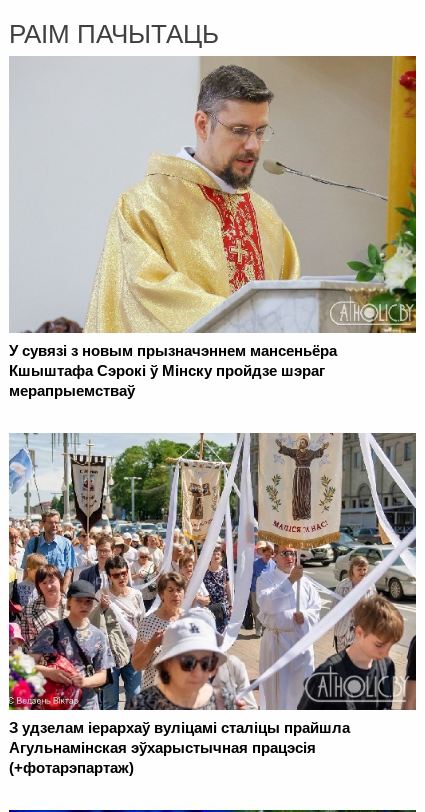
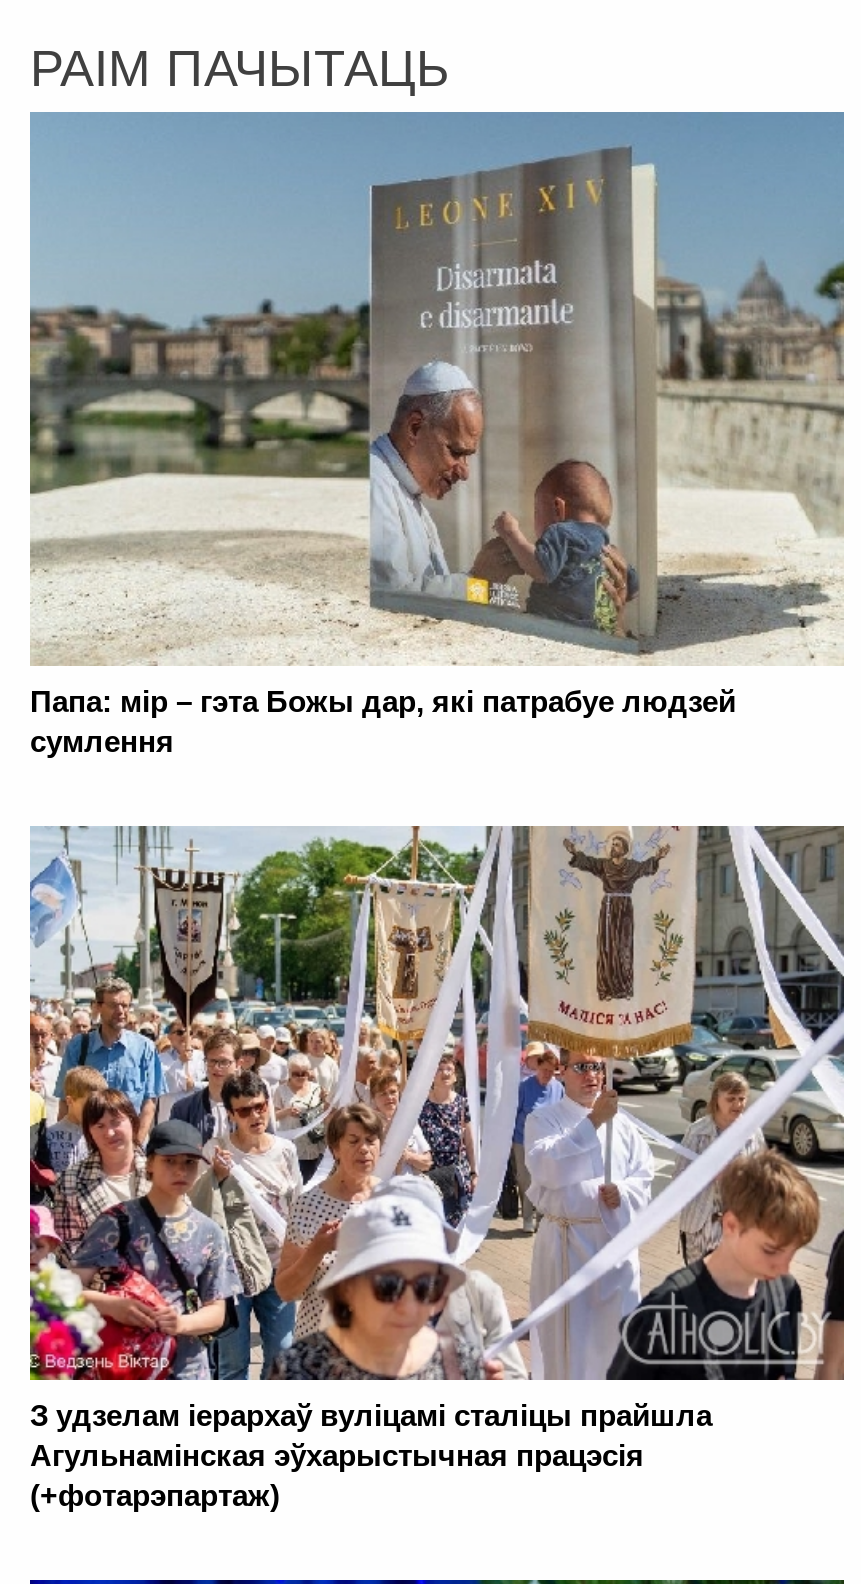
- [image]
- У сувязі з новым прызначэннем мансеньёра
- Кшыштафа Сэрокі ў Мінску пройдзе шэраг
- мерапрыемстваў
+ [image]
+ Папа: мір – гэта Божы дар, які патрабуе людзей
+ сумлення
